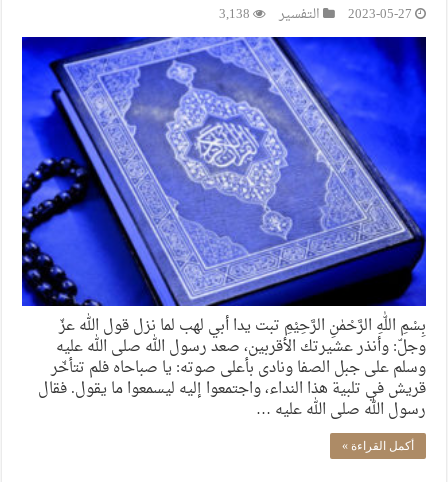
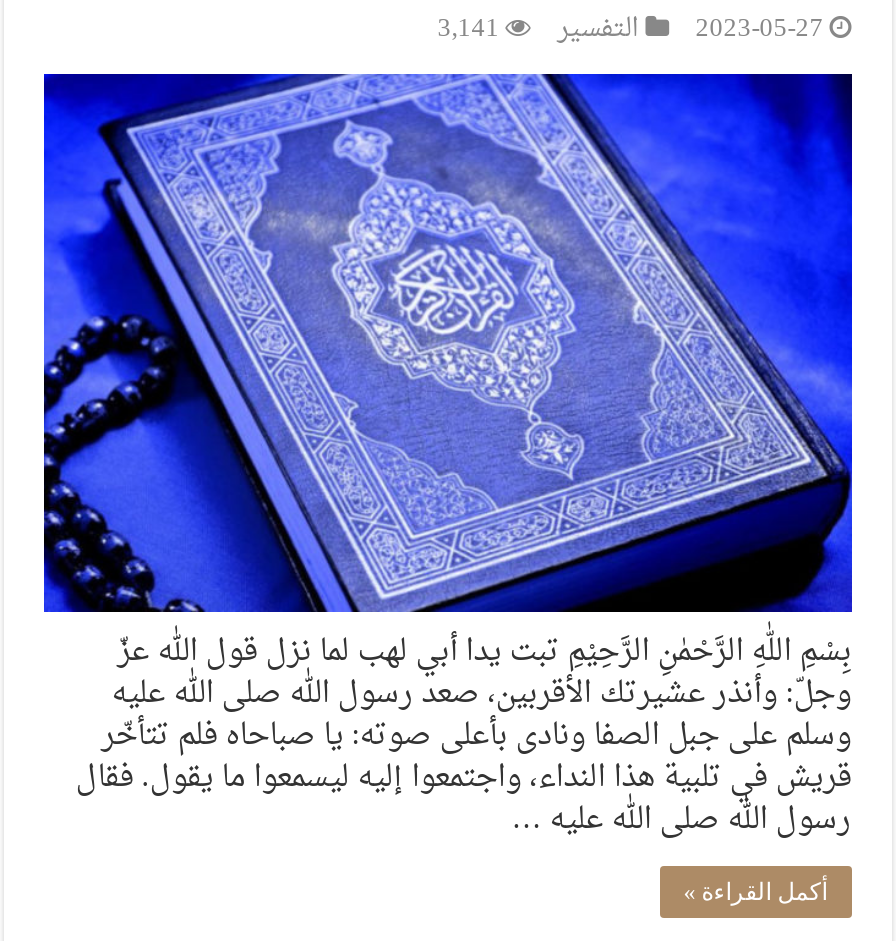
- 2023-05-27 التفسير 3,138
+ 2023-05-27 التفسير 3,141
